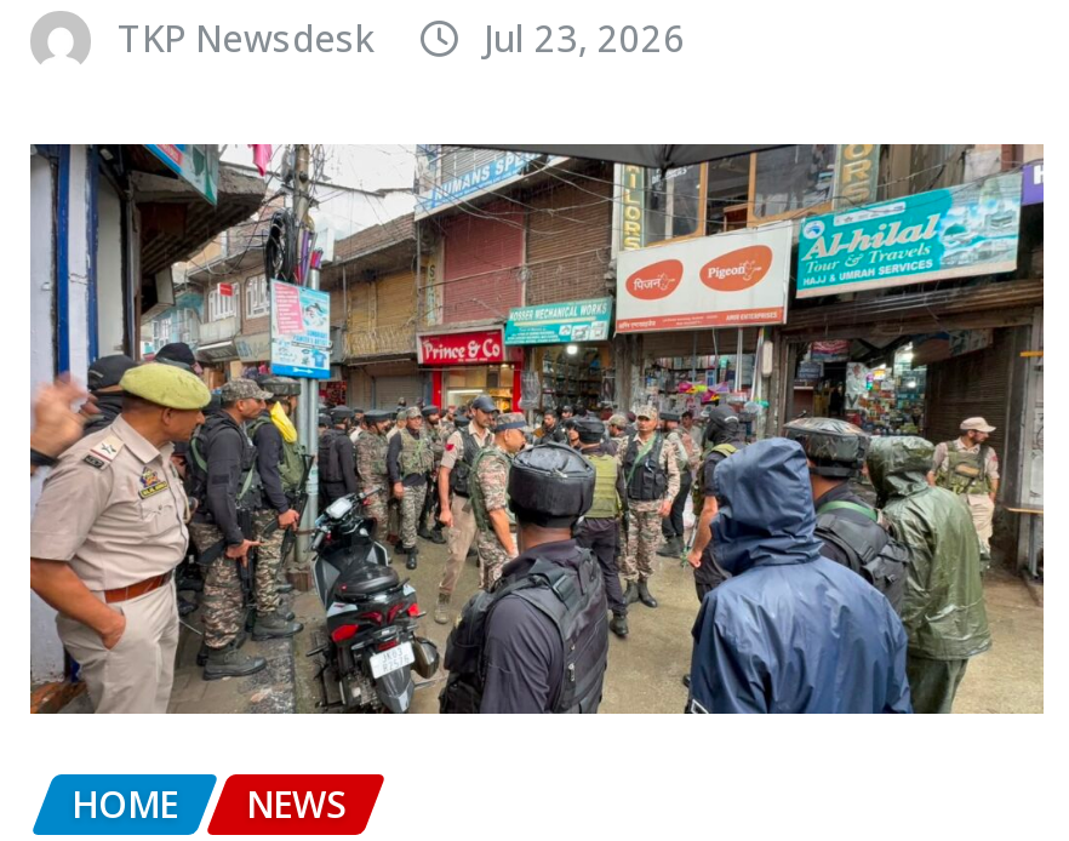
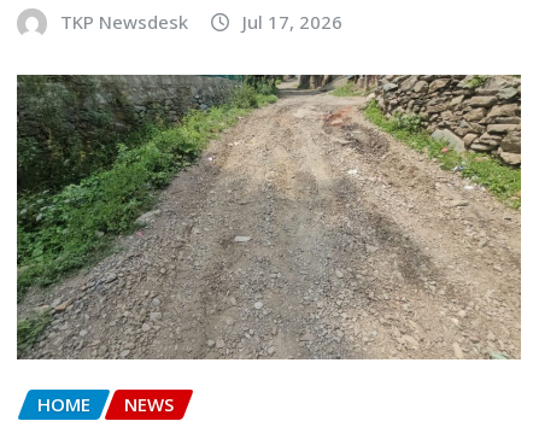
- Jul 23, 2026
+ Jul 17, 2026

- [image]
+ [image]
